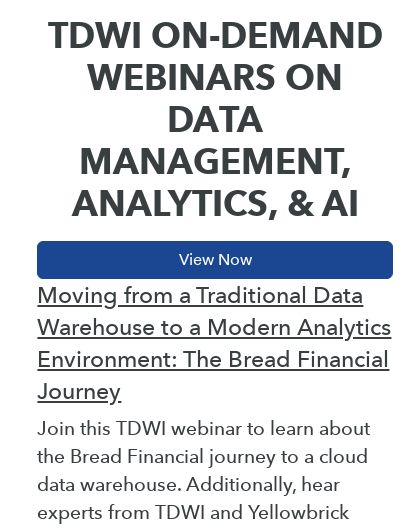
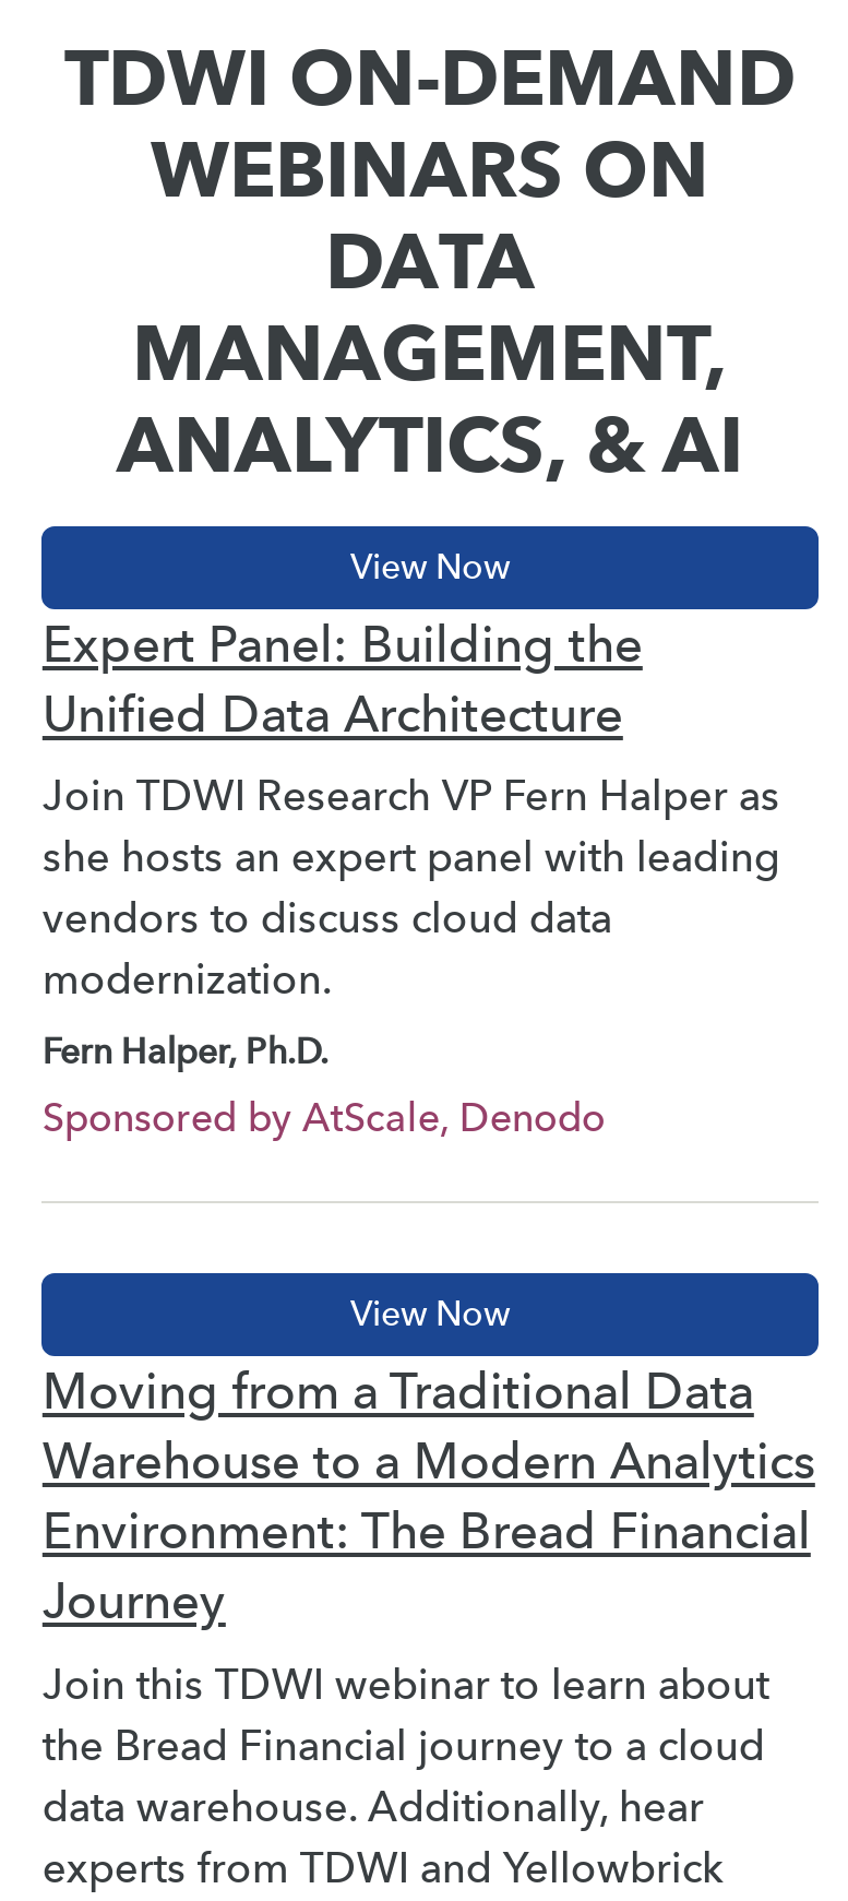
+ Expert Panel: Building the
+ Unified Data Architecture
+ Join TDWI Research VP Fern Halper as
+ she hosts an expert panel with leading
+ vendors to discuss cloud data
+ modernization.
+ Fern Halper, Ph.D.
+ Sponsored by AtScale, Denodo
